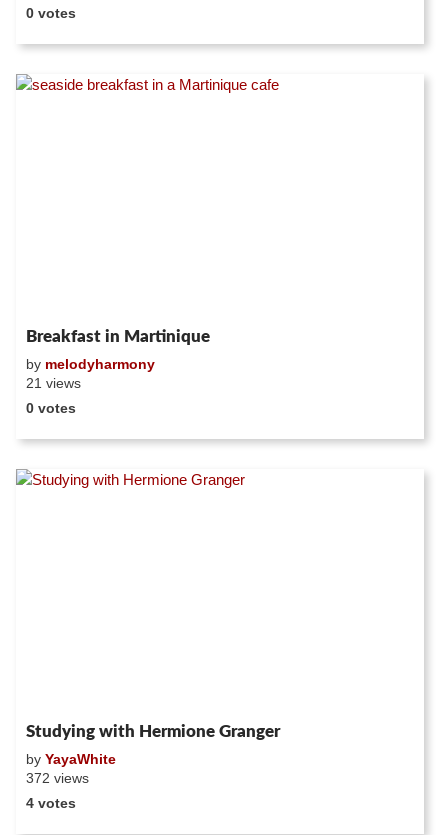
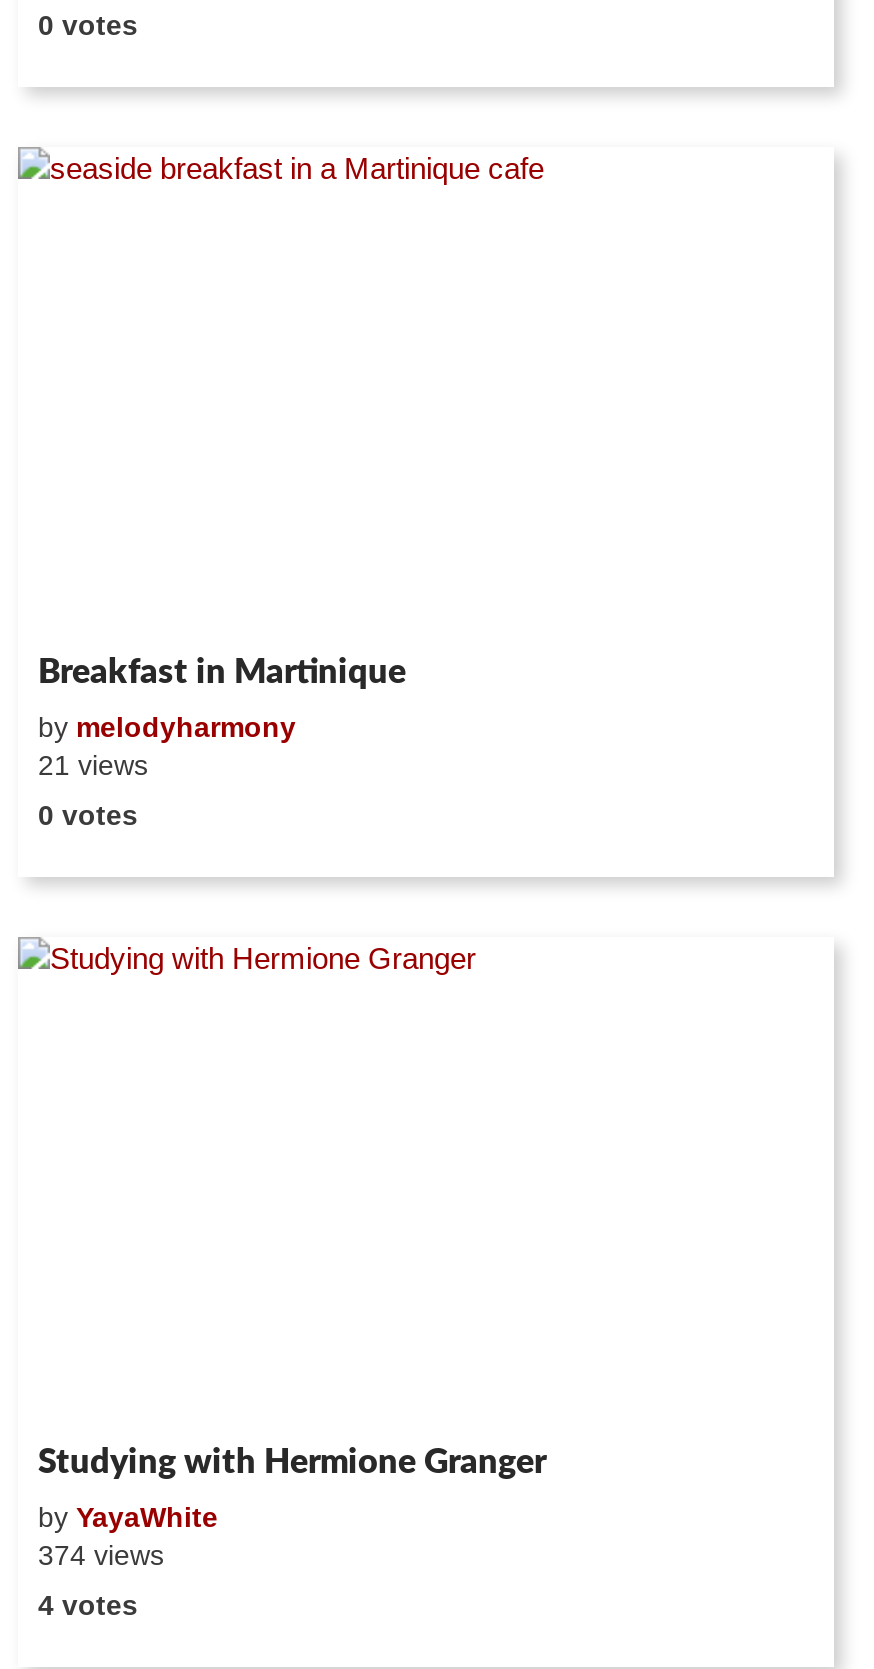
- 372 views
+ 374 views
